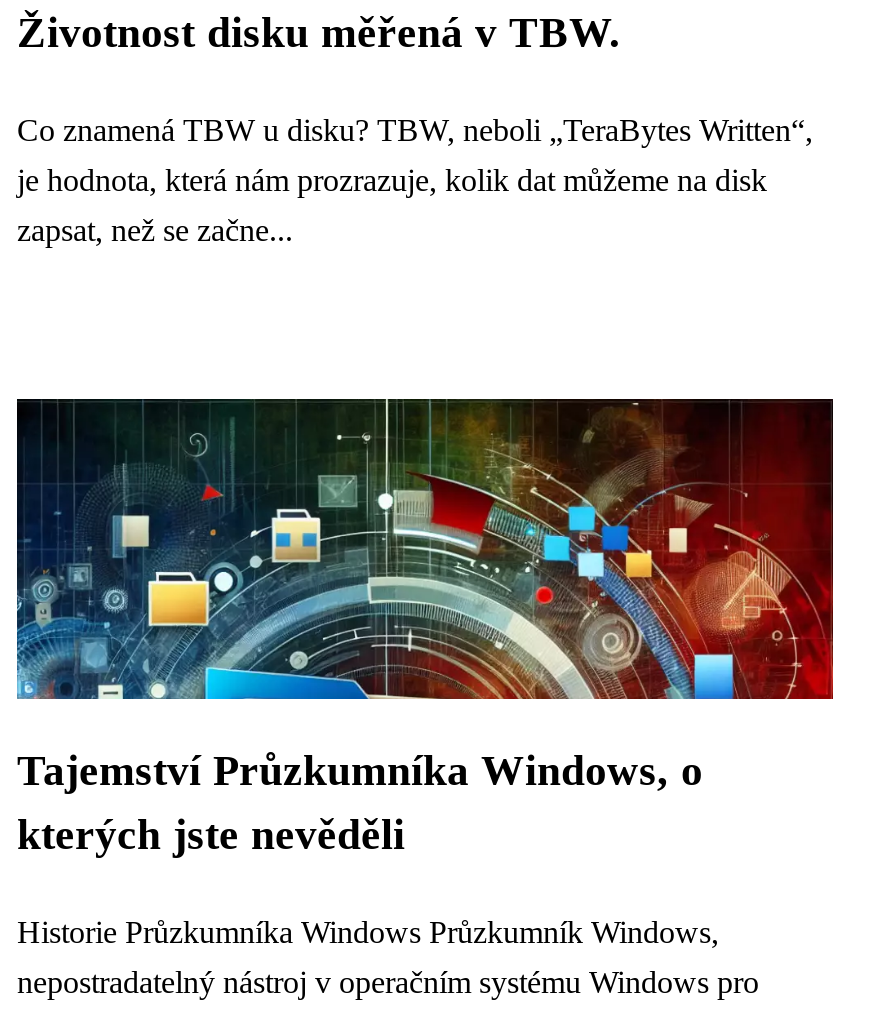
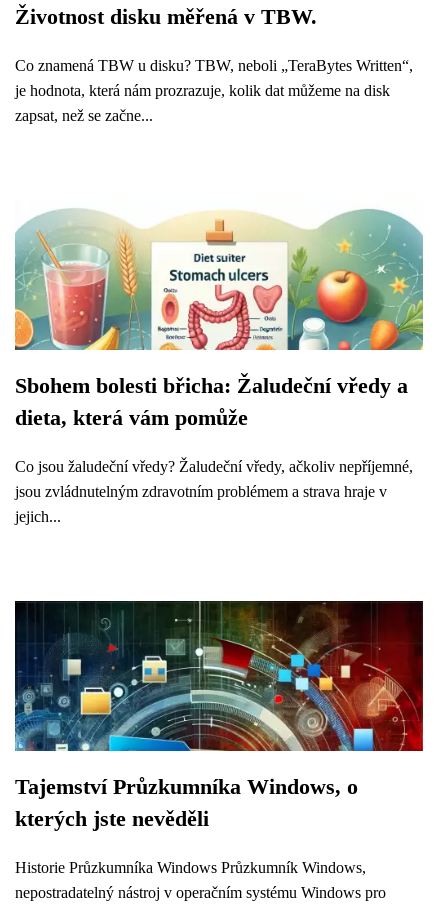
+ [image]
+ Sbohem bolesti břicha: Žaludeční vředy a
+ dieta, která vám pomůže
+ Co jsou žaludeční vředy? Žaludeční vředy, ačkoliv nepříjemné,
+ jsou zvládnutelným zdravotním problémem a strava hraje v
+ jejich...
